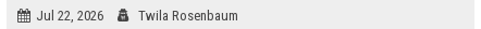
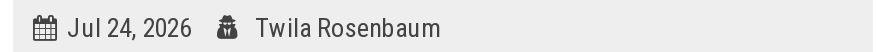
- Jul 22, 2026 Twila Rosenbaum
+ Jul 24, 2026 Twila Rosenbaum
